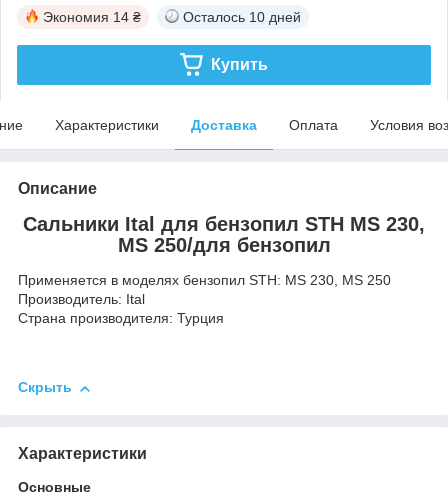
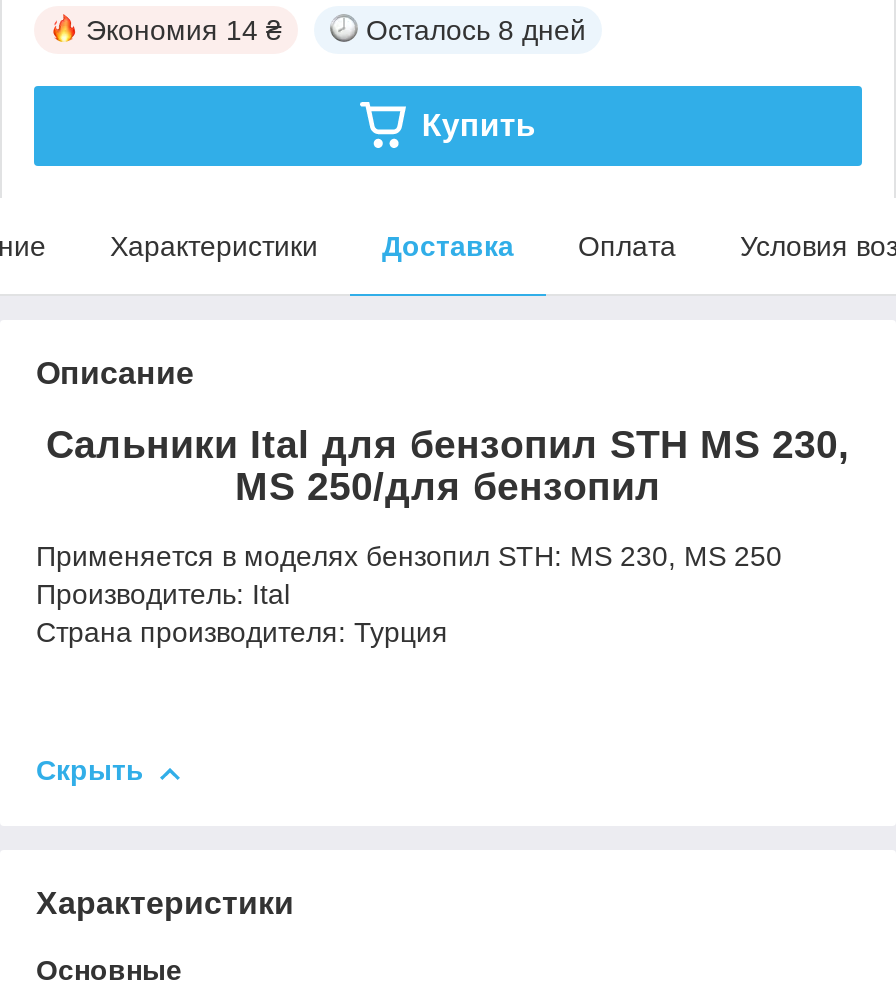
- Осталось 10 дней
+ Осталось 8 дней
